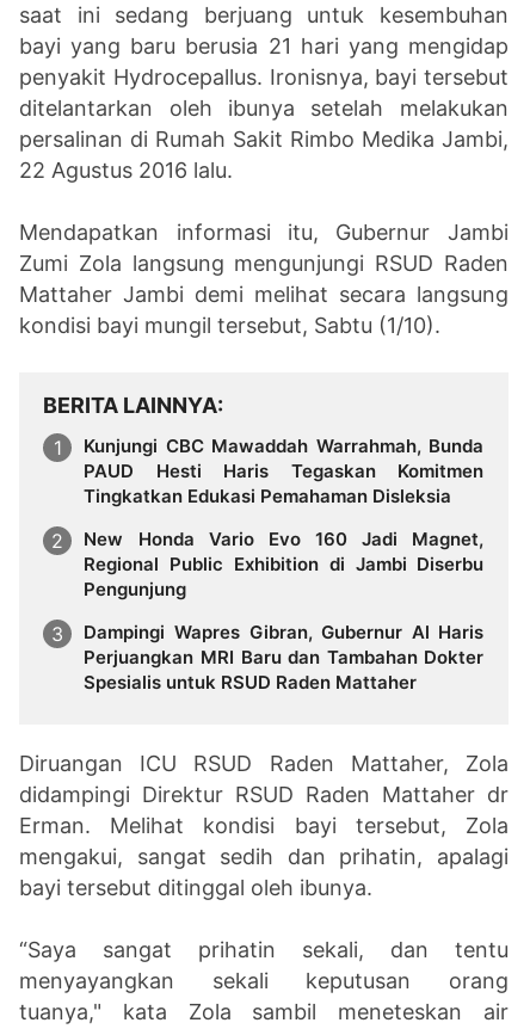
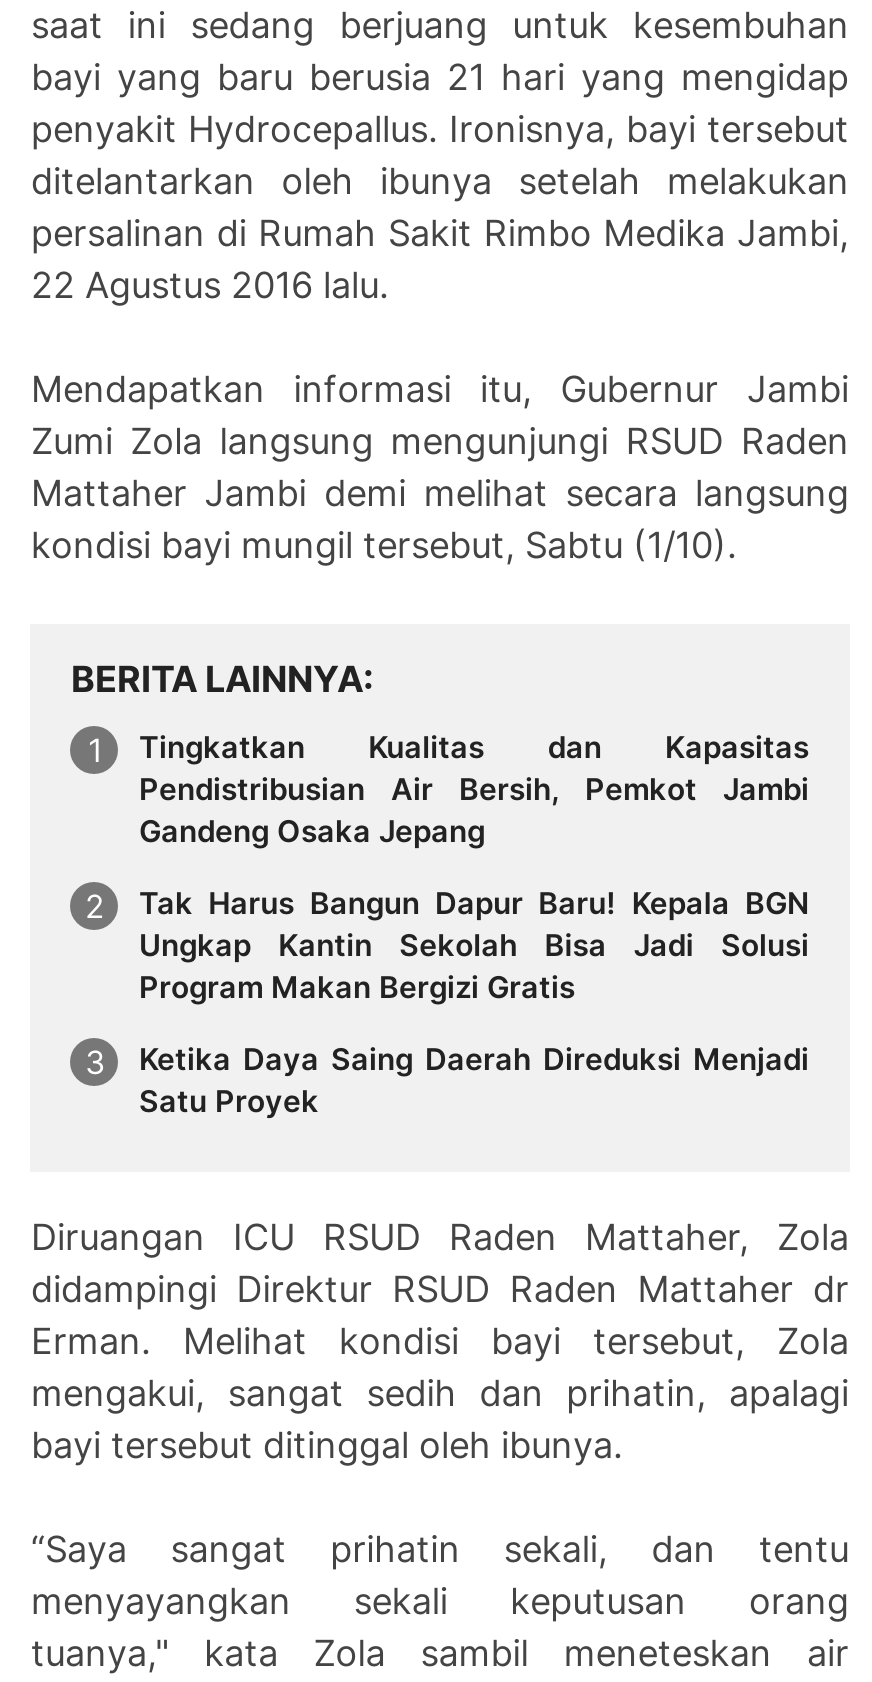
- Kunjungi CBC Mawaddah Warrahmah, Bunda
- PAUD Hesti Haris Tegaskan Komitmen
- Tingkatkan Edukasi Pemahaman Disleksia
+ Tingkatkan Kualitas dan Kapasitas
+ Pendistribusian Air Bersih, Pemkot Jambi
+ Gandeng Osaka Jepang

- New Honda Vario Evo 160 Jadi Magnet,
- Regional Public Exhibition di Jambi Diserbu
- Pengunjung
+ Tak Harus Bangun Dapur Baru! Kepala BGN
+ Ungkap Kantin Sekolah Bisa Jadi Solusi
+ Program Makan Bergizi Gratis

- Dampingi Wapres Gibran, Gubernur Al Haris
- Perjuangkan MRI Baru dan Tambahan Dokter
- Spesialis untuk RSUD Raden Mattaher
+ Ketika Daya Saing Daerah Direduksi Menjadi
+ Satu Proyek
